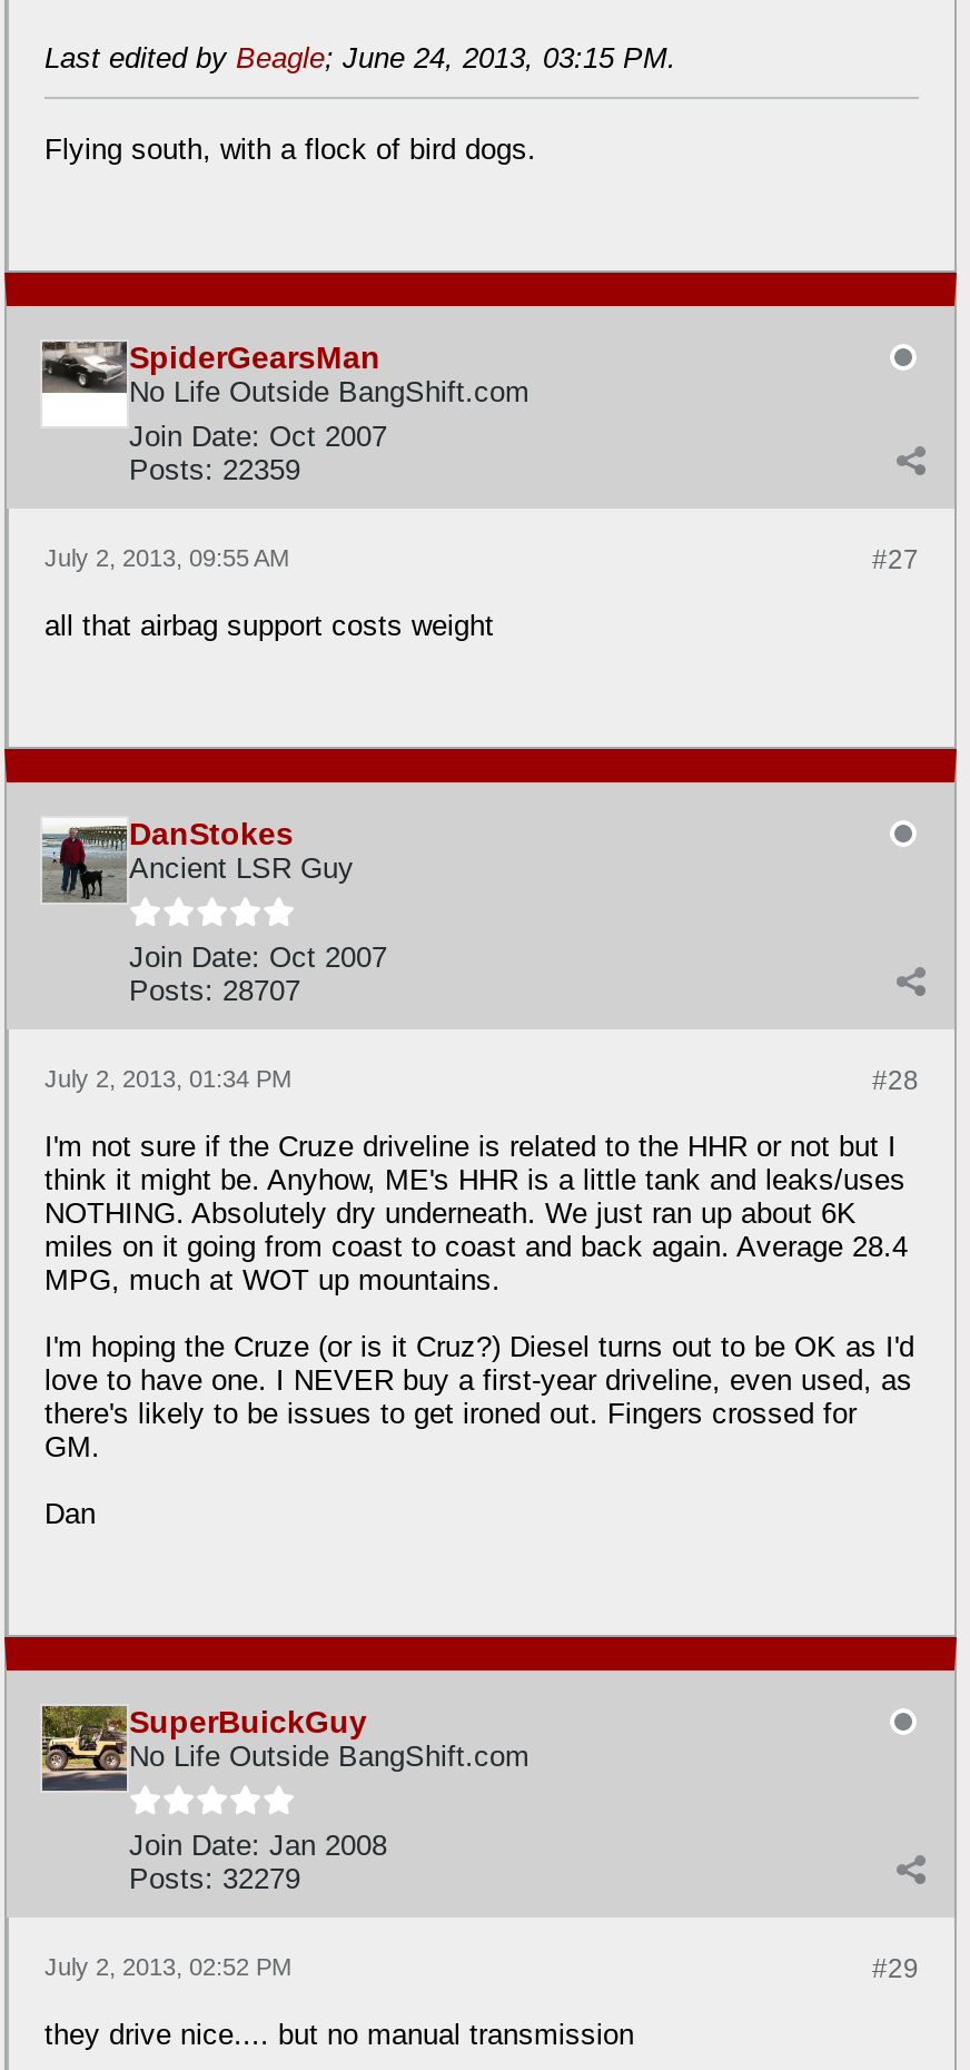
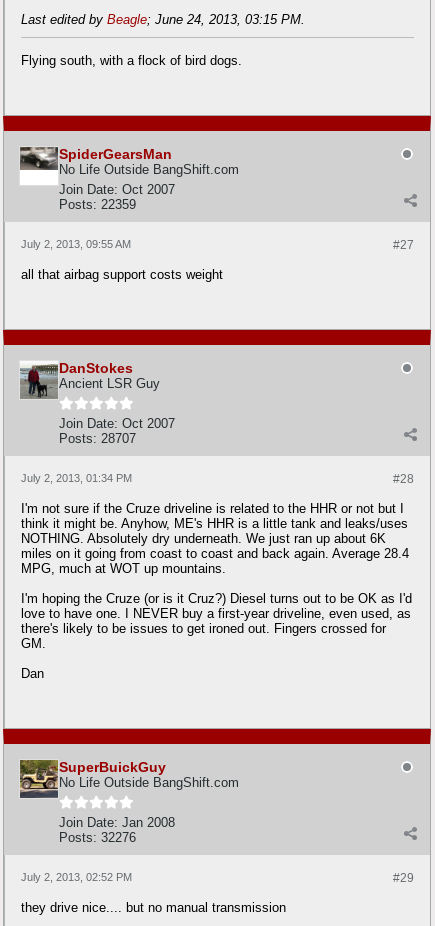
- Posts: 32279
+ Posts: 32276
